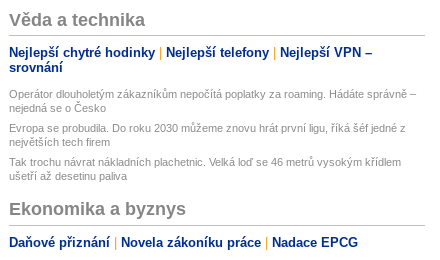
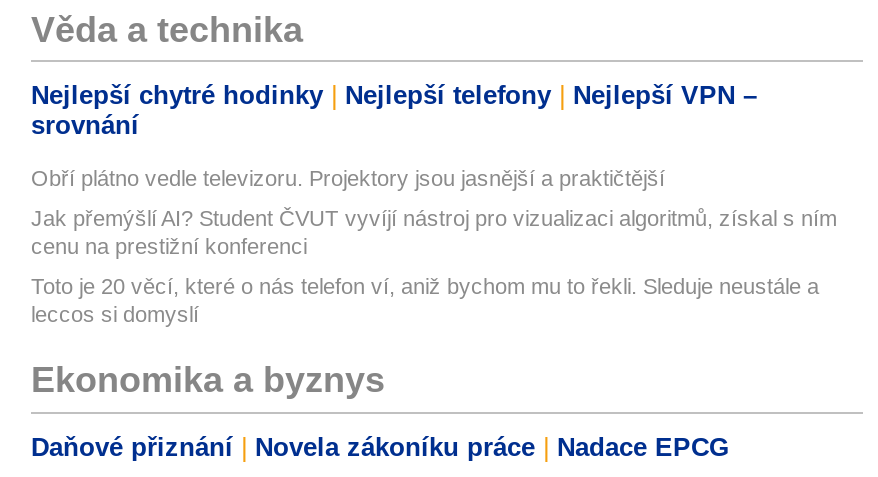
- Operátor dlouholetým zákazníkům nepočítá poplatky za roaming. Hádáte správně –
- nejedná se o Česko
+ Obří plátno vedle televizoru. Projektory jsou jasnější a praktičtější

- Evropa se probudila. Do roku 2030 můžeme znovu hrát první ligu, říká šéf jedné z
- největších tech firem
+ Jak přemýšlí AI? Student ČVUT vyvíjí nástroj pro vizualizaci algoritmů, získal s ním
+ cenu na prestižní konferenci

- Tak trochu návrat nákladních plachetnic. Velká loď se 46 metrů vysokým křídlem
- ušetří až desetinu paliva
+ Toto je 20 věcí, které o nás telefon ví, aniž bychom mu to řekli. Sleduje neustále a
+ leccos si domyslí
